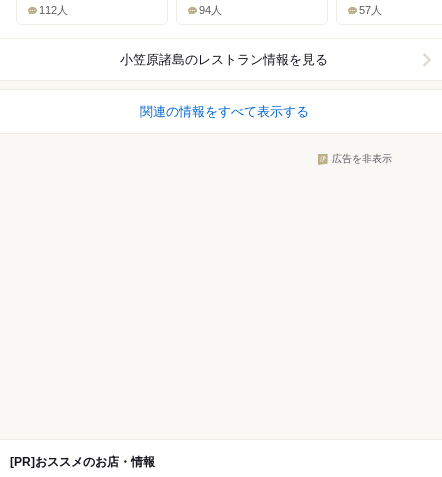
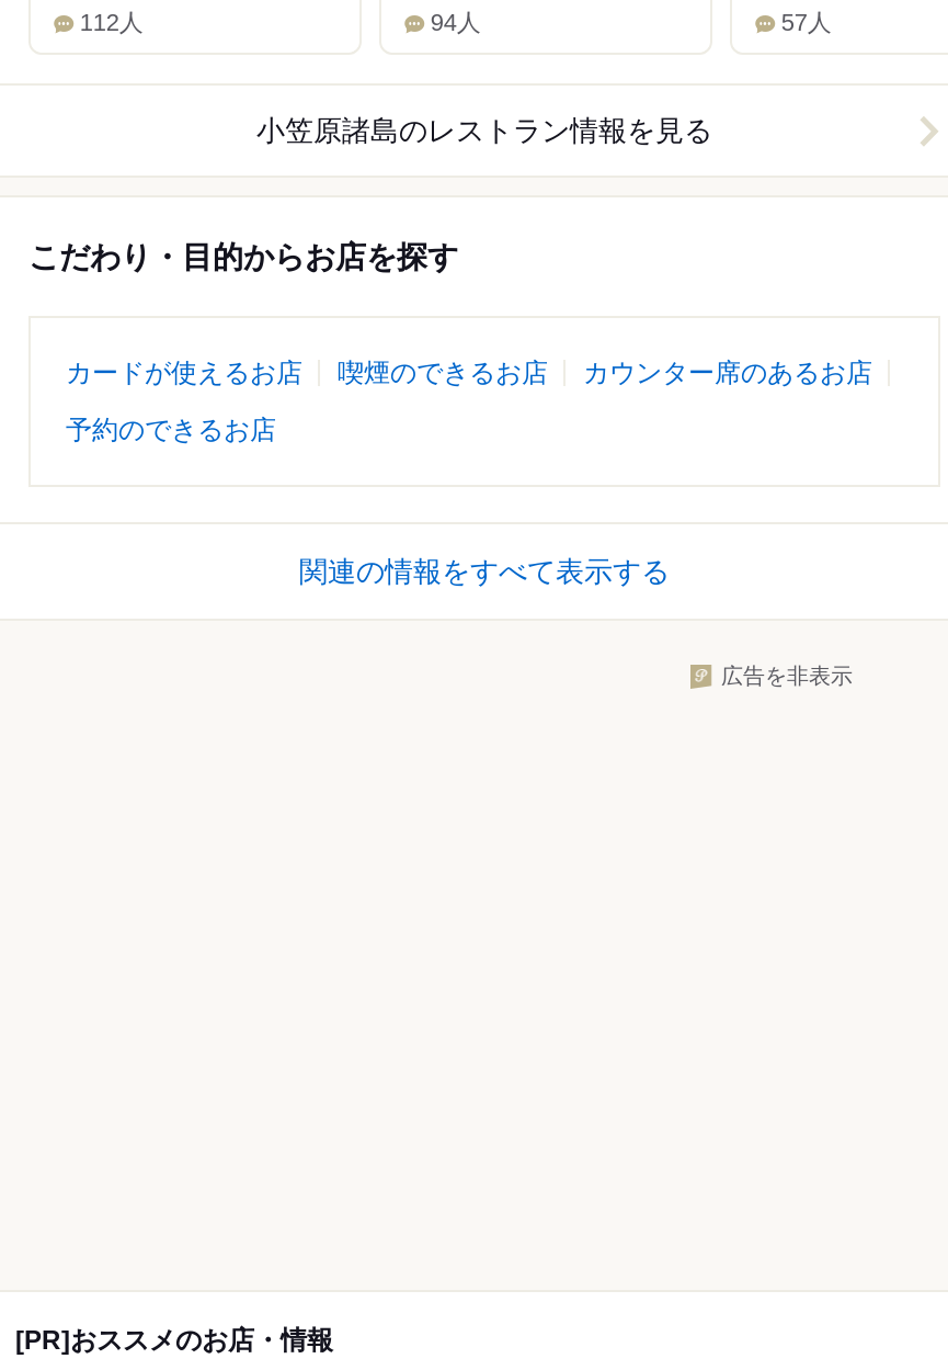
+ こだわり・目的からお店を探す
+ カードが使えるお店
+ 喫煙のできるお店
+ カウンター席のあるお店
+ 予約のできるお店
